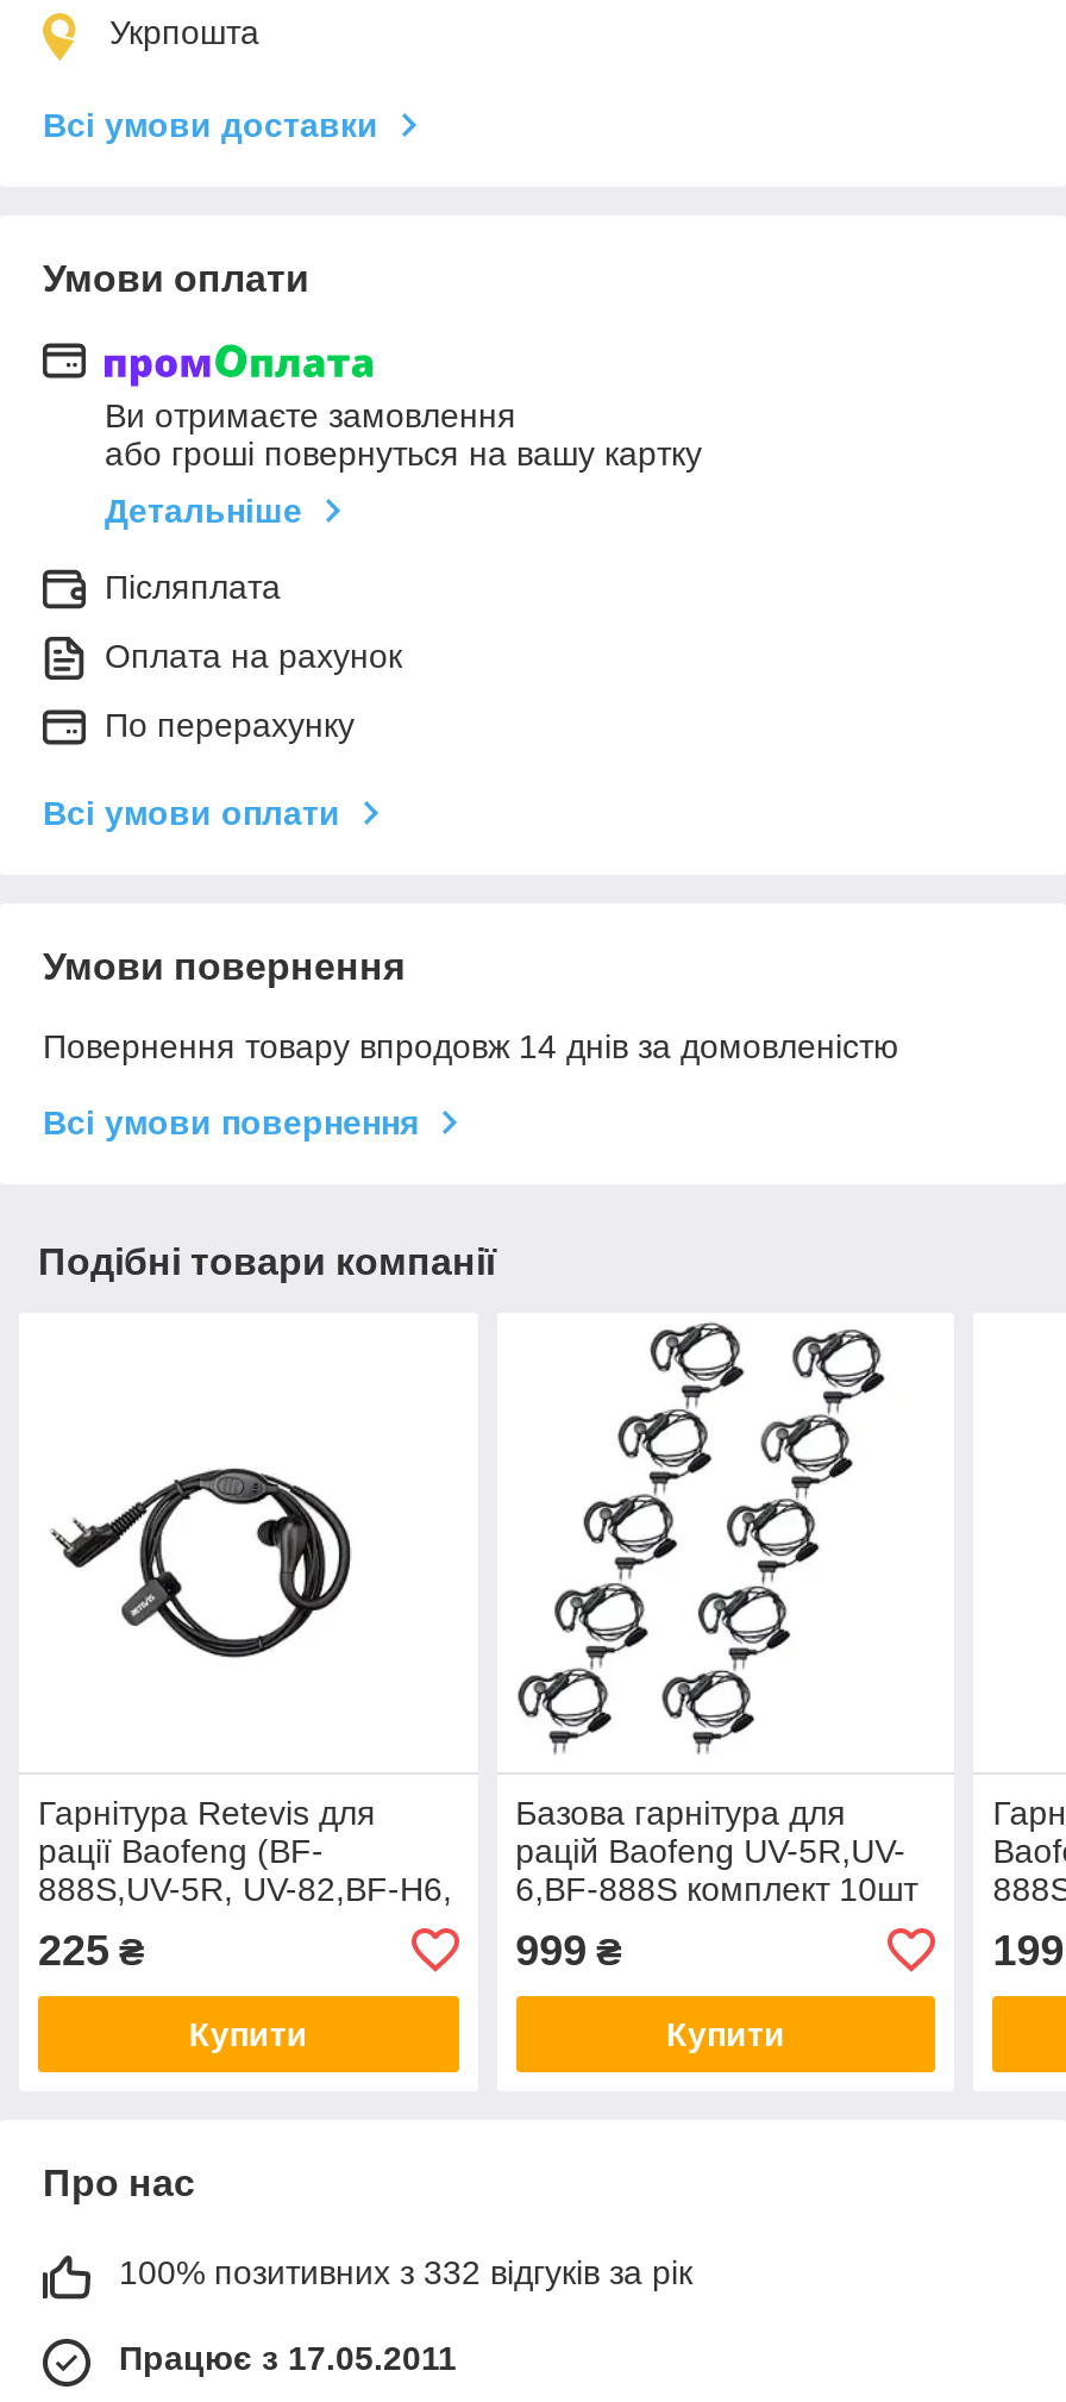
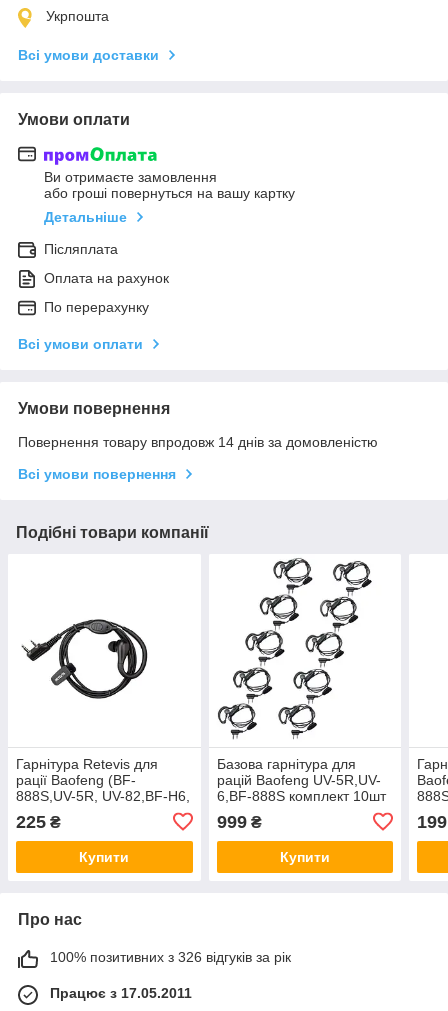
- 100% позитивних з 332 відгуків за рік
+ 100% позитивних з 326 відгуків за рік
